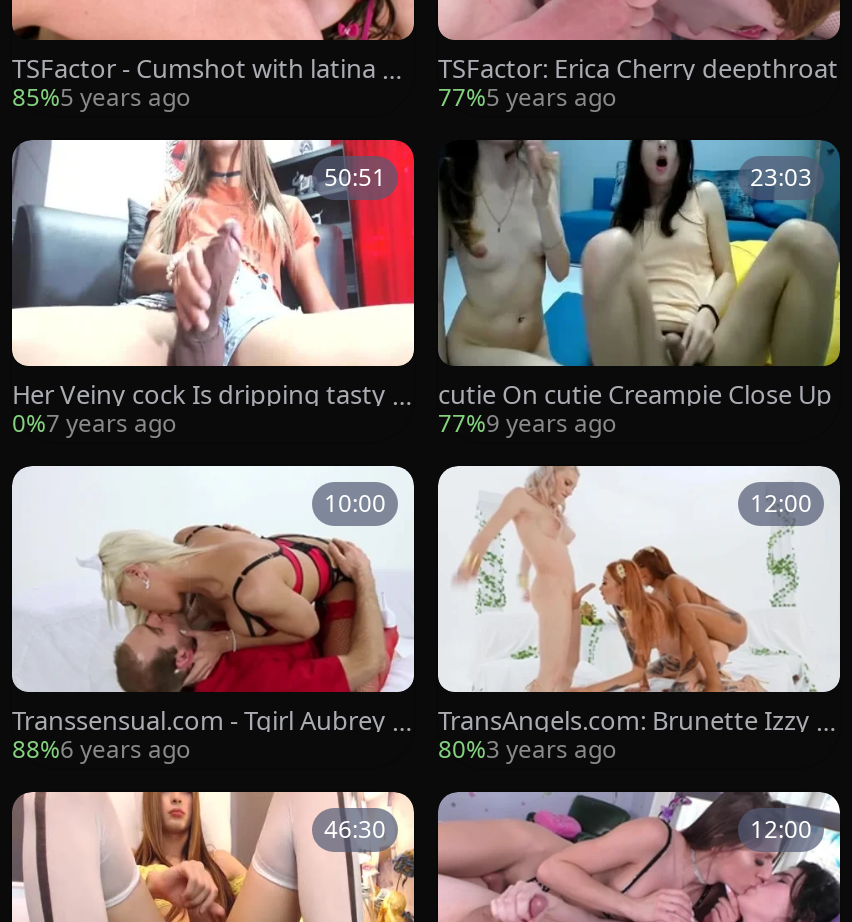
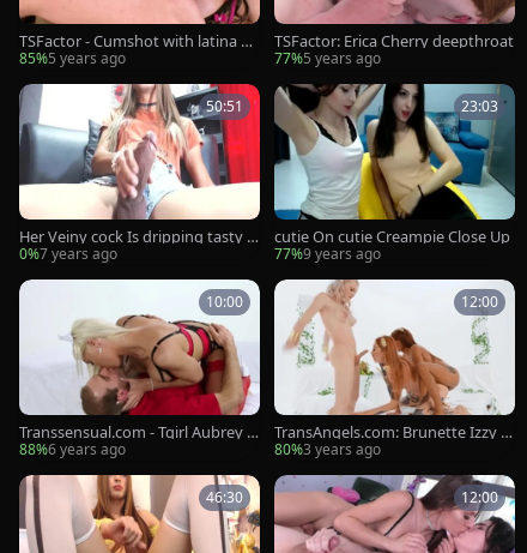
- [image]
+ [image]
